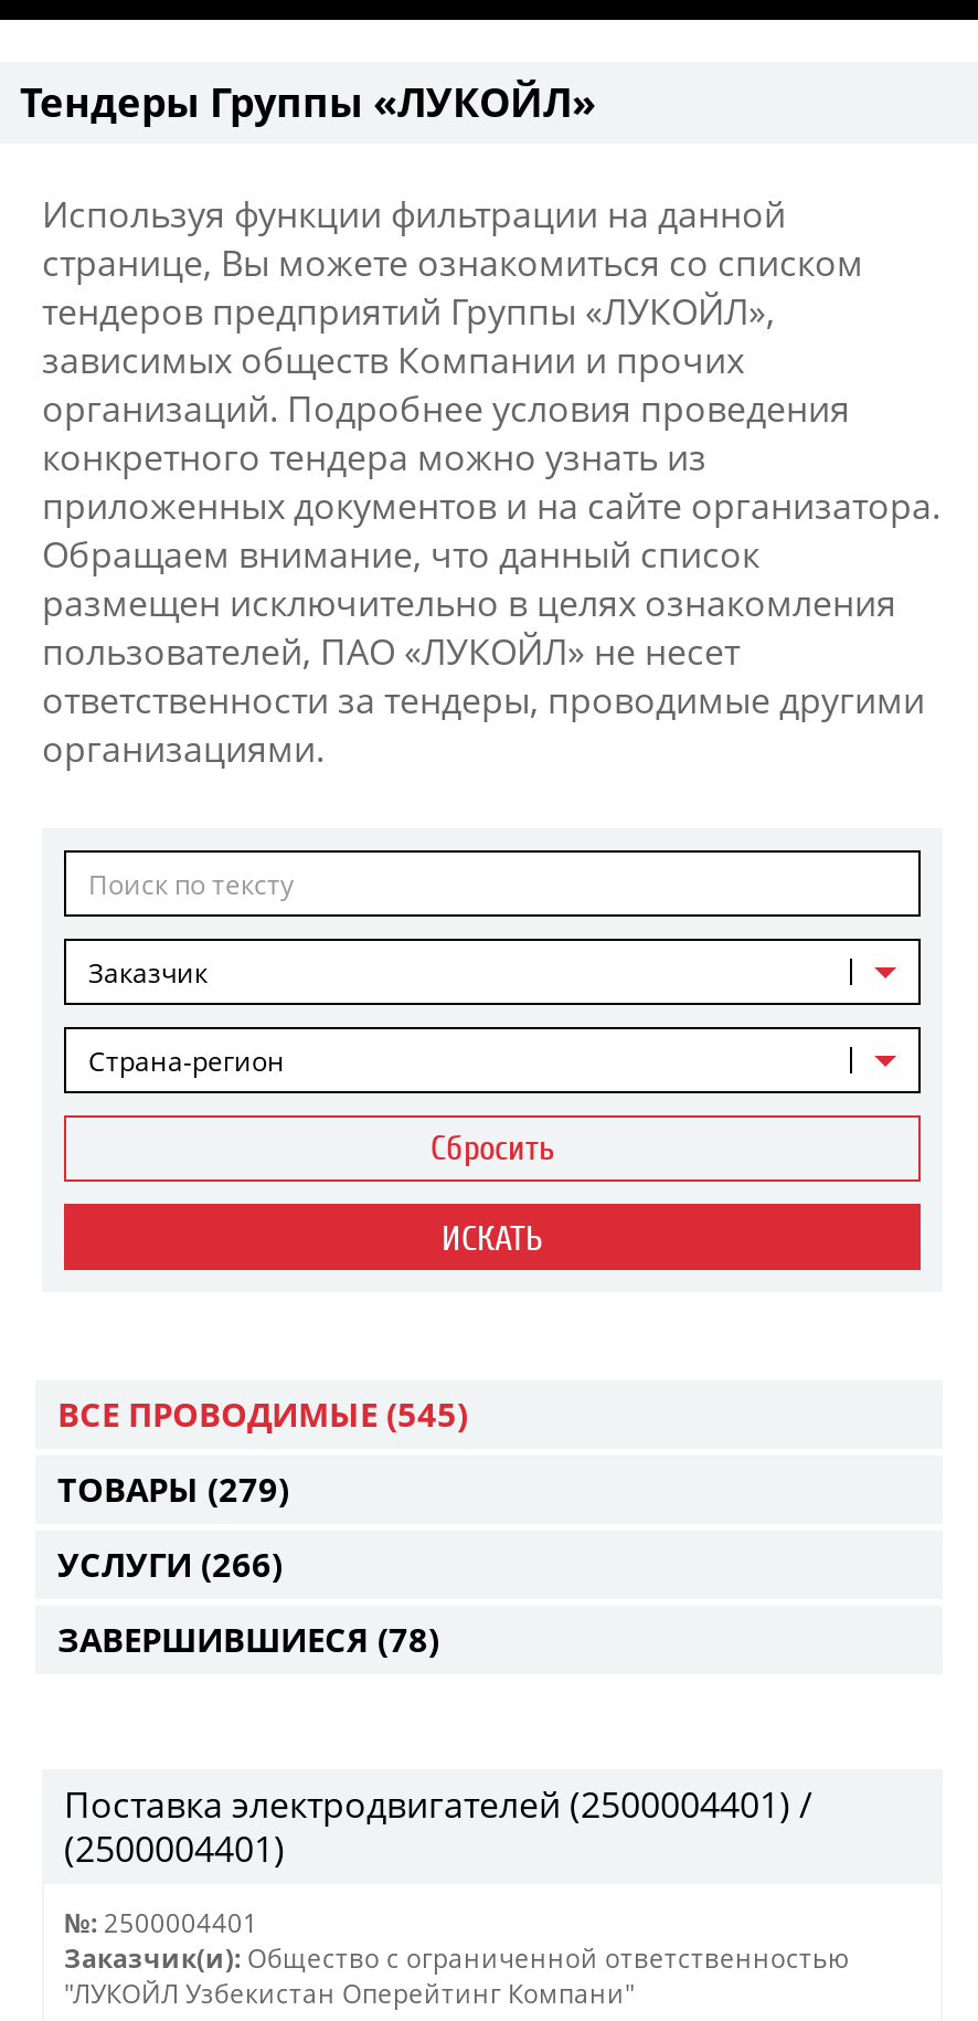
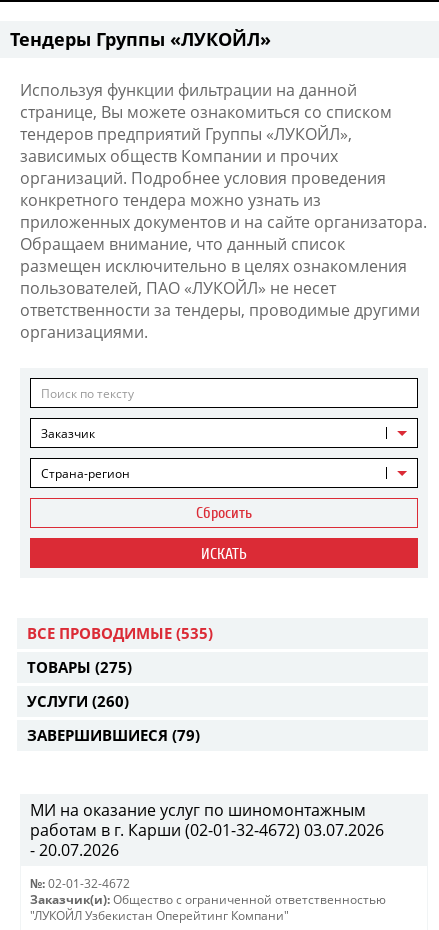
- ВСЕ ПРОВОДИМЫЕ (545)
+ ВСЕ ПРОВОДИМЫЕ (535)

- ТОВАРЫ (279)
+ ТОВАРЫ (275)

- УСЛУГИ (266)
+ УСЛУГИ (260)

- ЗАВЕРШИВШИЕСЯ (78)
+ ЗАВЕРШИВШИЕСЯ (79)

- Поставка электродвигателей (2500004401) /
- (2500004401)
+ МИ на оказание услуг по шиномонтажным
+ работам в г. Карши (02-01-32-4672) 03.07.2026
+ - 20.07.2026

- №: 2500004401
+ №: 02-01-32-4672
